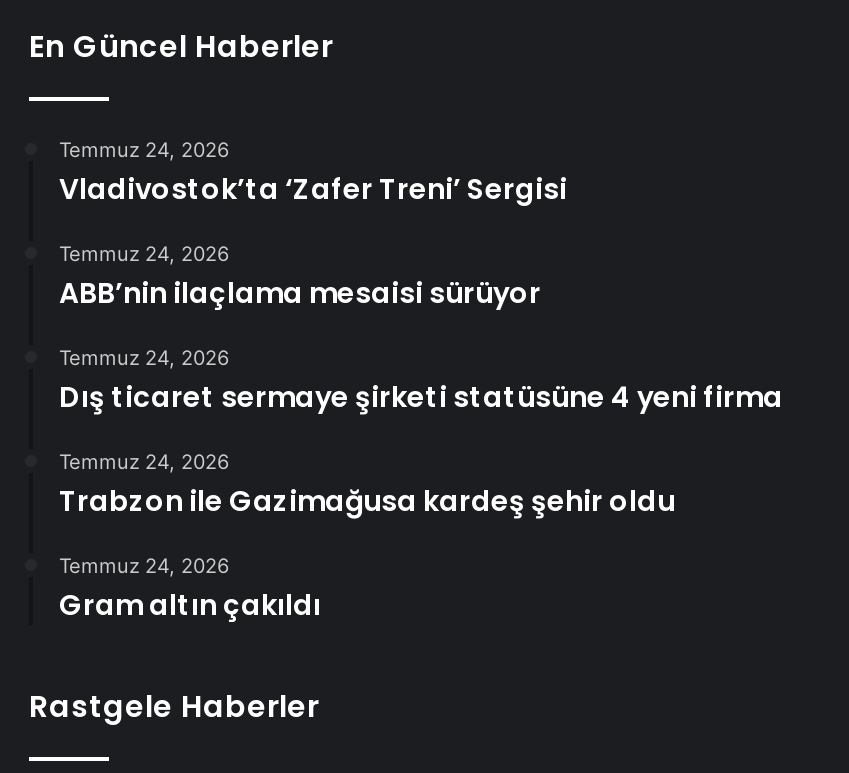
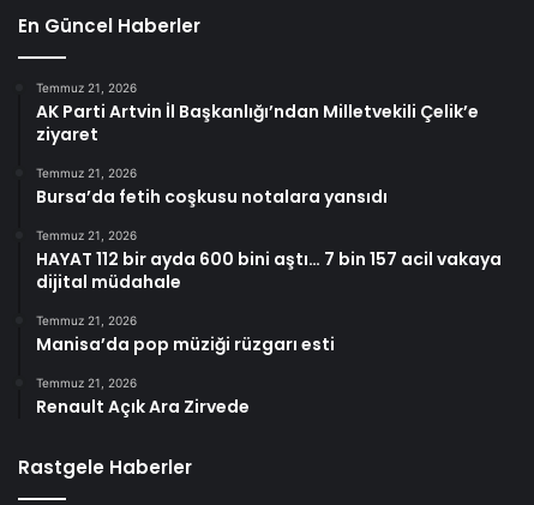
- Temmuz 24, 2026
- Vladivostok’ta ‘Zafer Treni’ Sergisi
+ Temmuz 21, 2026
+ AK Parti Artvin İl Başkanlığı’ndan Milletvekili Çelik’e
+ ziyaret

- Temmuz 24, 2026
- ABB’nin ilaçlama mesaisi sürüyor
+ Temmuz 21, 2026
+ Bursa’da fetih coşkusu notalara yansıdı

- Temmuz 24, 2026
- Dış ticaret sermaye şirketi statüsüne 4 yeni firma
+ Temmuz 21, 2026
+ HAYAT 112 bir ayda 600 bini aştı… 7 bin 157 acil vakaya
+ dijital müdahale

- Temmuz 24, 2026
- Trabzon ile Gazimağusa kardeş şehir oldu
+ Temmuz 21, 2026
+ Manisa’da pop müziği rüzgarı esti

- Temmuz 24, 2026
- Gram altın çakıldı
+ Temmuz 21, 2026
+ Renault Açık Ara Zirvede
